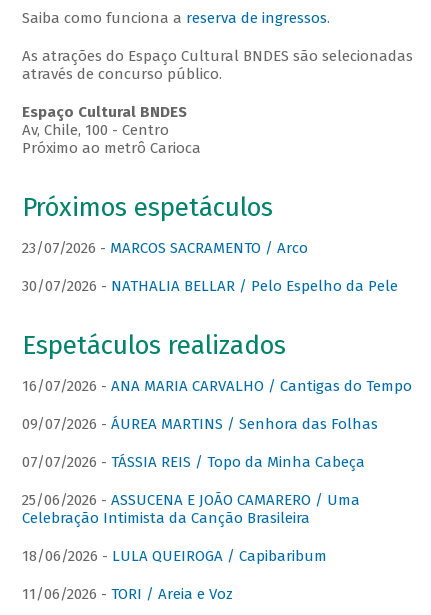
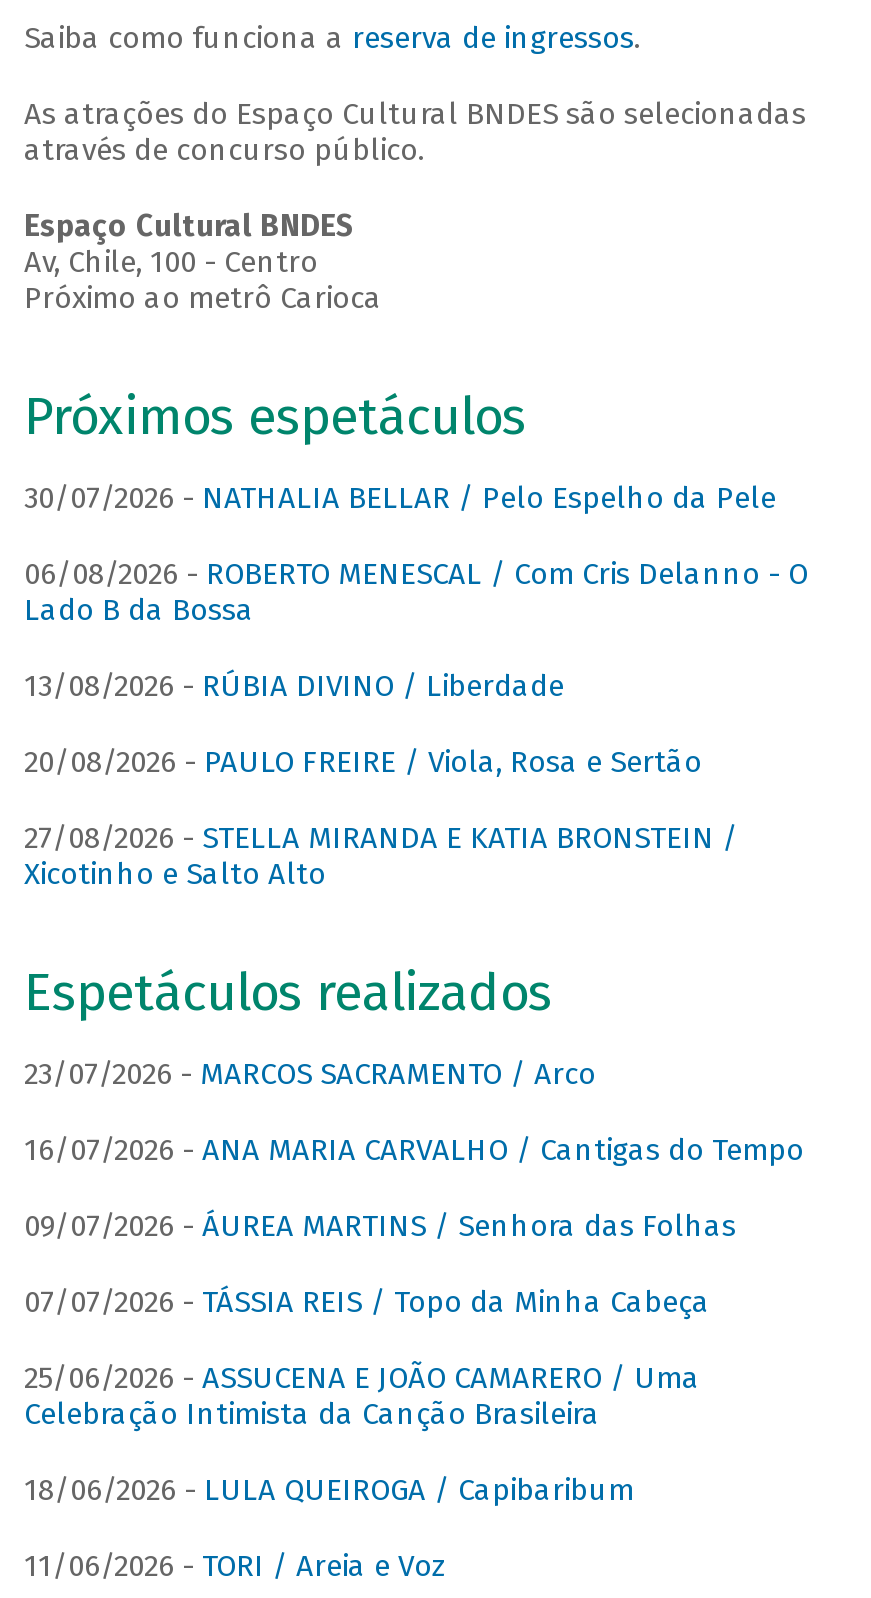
+ 06/08/2026 - ROBERTO MENESCAL / Com Cris Delanno - O
+ Lado B da Bossa
+ 13/08/2026 - RÚBIA DIVINO / Liberdade
+ 20/08/2026 - PAULO FREIRE / Viola, Rosa e Sertão
+ 27/08/2026 - STELLA MIRANDA E KATIA BRONSTEIN /
+ Xicotinho e Salto Alto

moved down: 23/07/2026 - MARCOS SACRAMENTO / Arco

moved up: 30/07/2026 - NATHALIA BELLAR / Pelo Espelho da Pele | Espetáculos realizados
